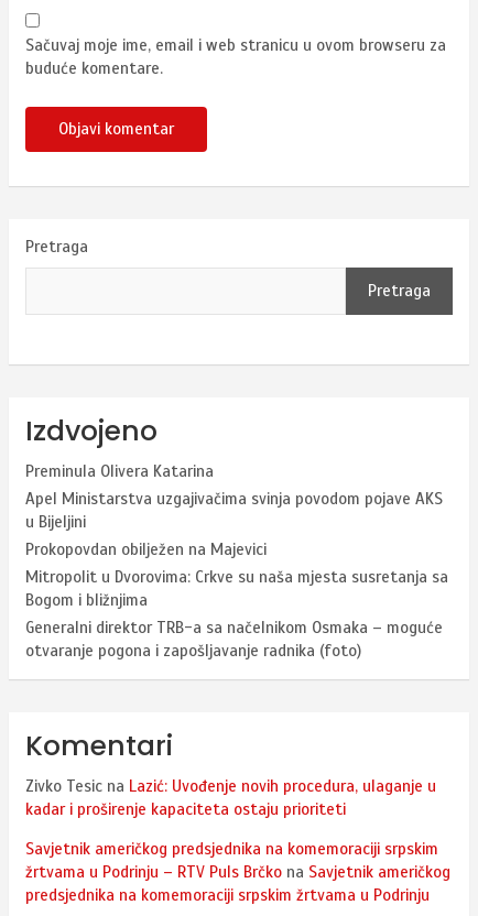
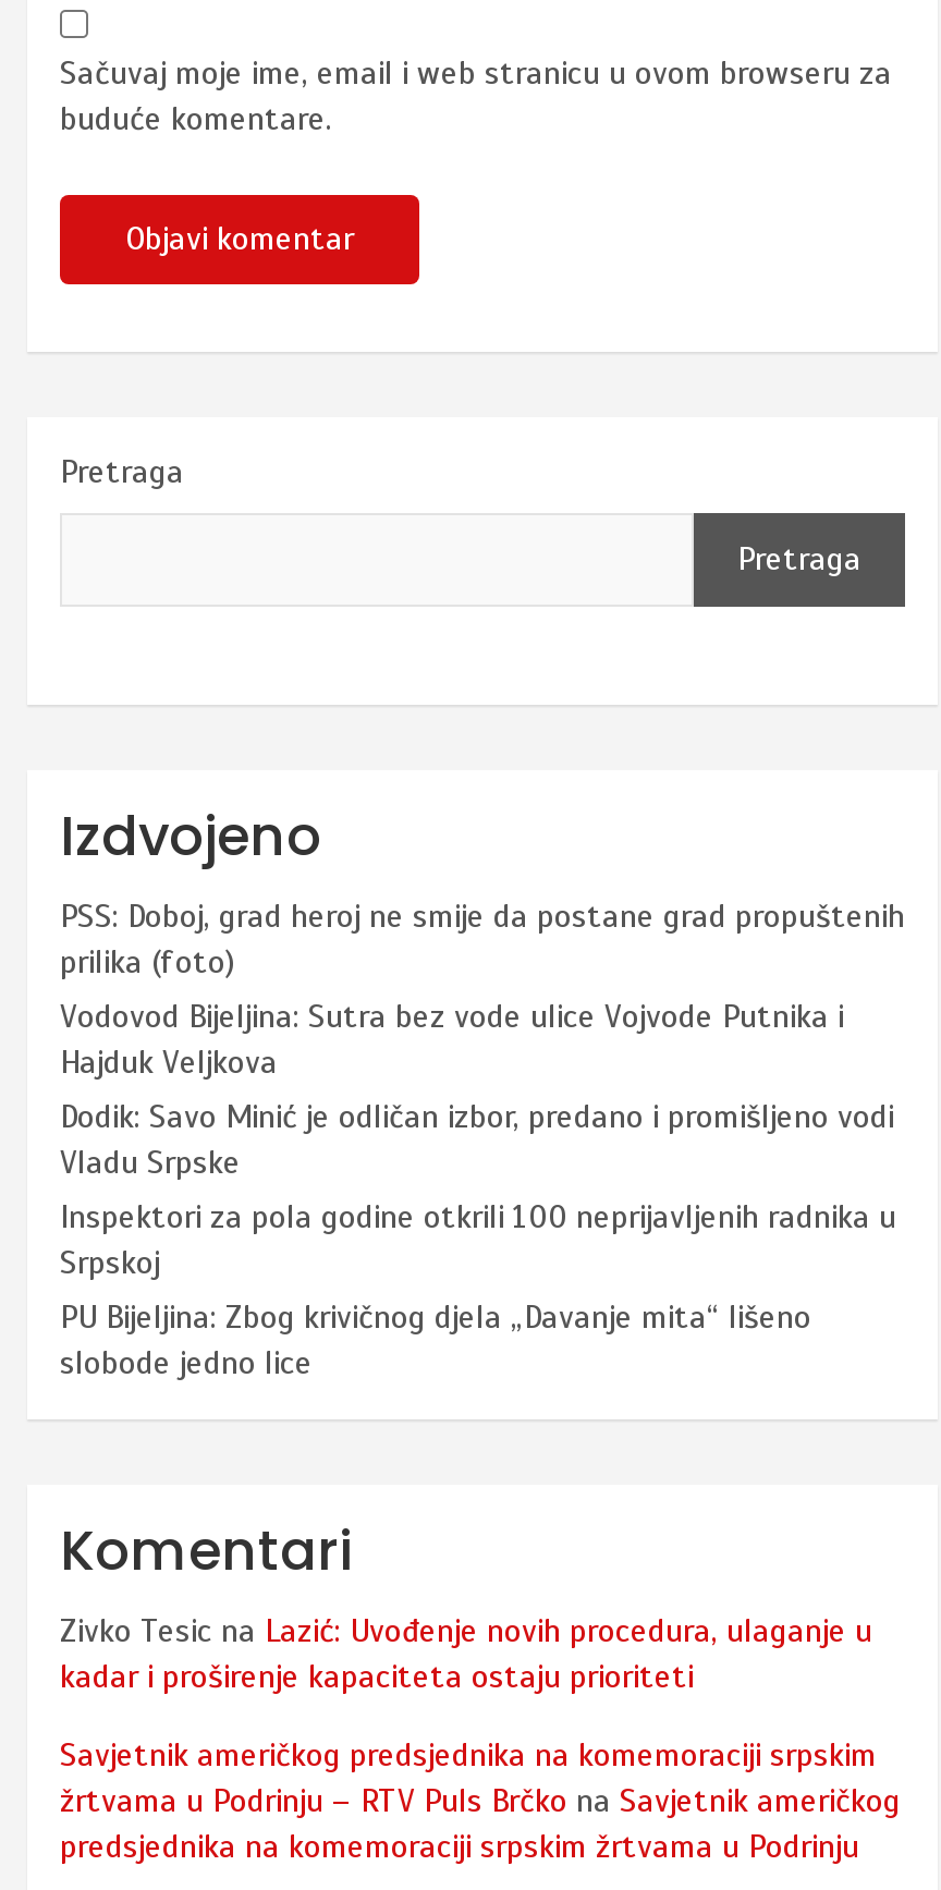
- Preminula Olivera Katarina
- Apel Ministarstva uzgajivačima svinja povodom pojave AKS
- u Bijeljini
- Prokopovdan obilježen na Majevici
- Mitropolit u Dvorovima: Crkve su naša mjesta susretanja sa
- Bogom i bližnjima
- Generalni direktor TRB-a sa načelnikom Osmaka – moguće
- otvaranje pogona i zapošljavanje radnika (foto)
+ PSS: Doboj, grad heroj ne smije da postane grad propuštenih
+ prilika (foto)
+ Vodovod Bijeljina: Sutra bez vode ulice Vojvode Putnika i
+ Hajduk Veljkova
+ Dodik: Savo Minić je odličan izbor, predano i promišljeno vodi
+ Vladu Srpske
+ Inspektori za pola godine otkrili 100 neprijavljenih radnika u
+ Srpskoj
+ PU Bijeljina: Zbog krivičnog djela „Davanje mita“ lišeno
+ slobode jedno lice
